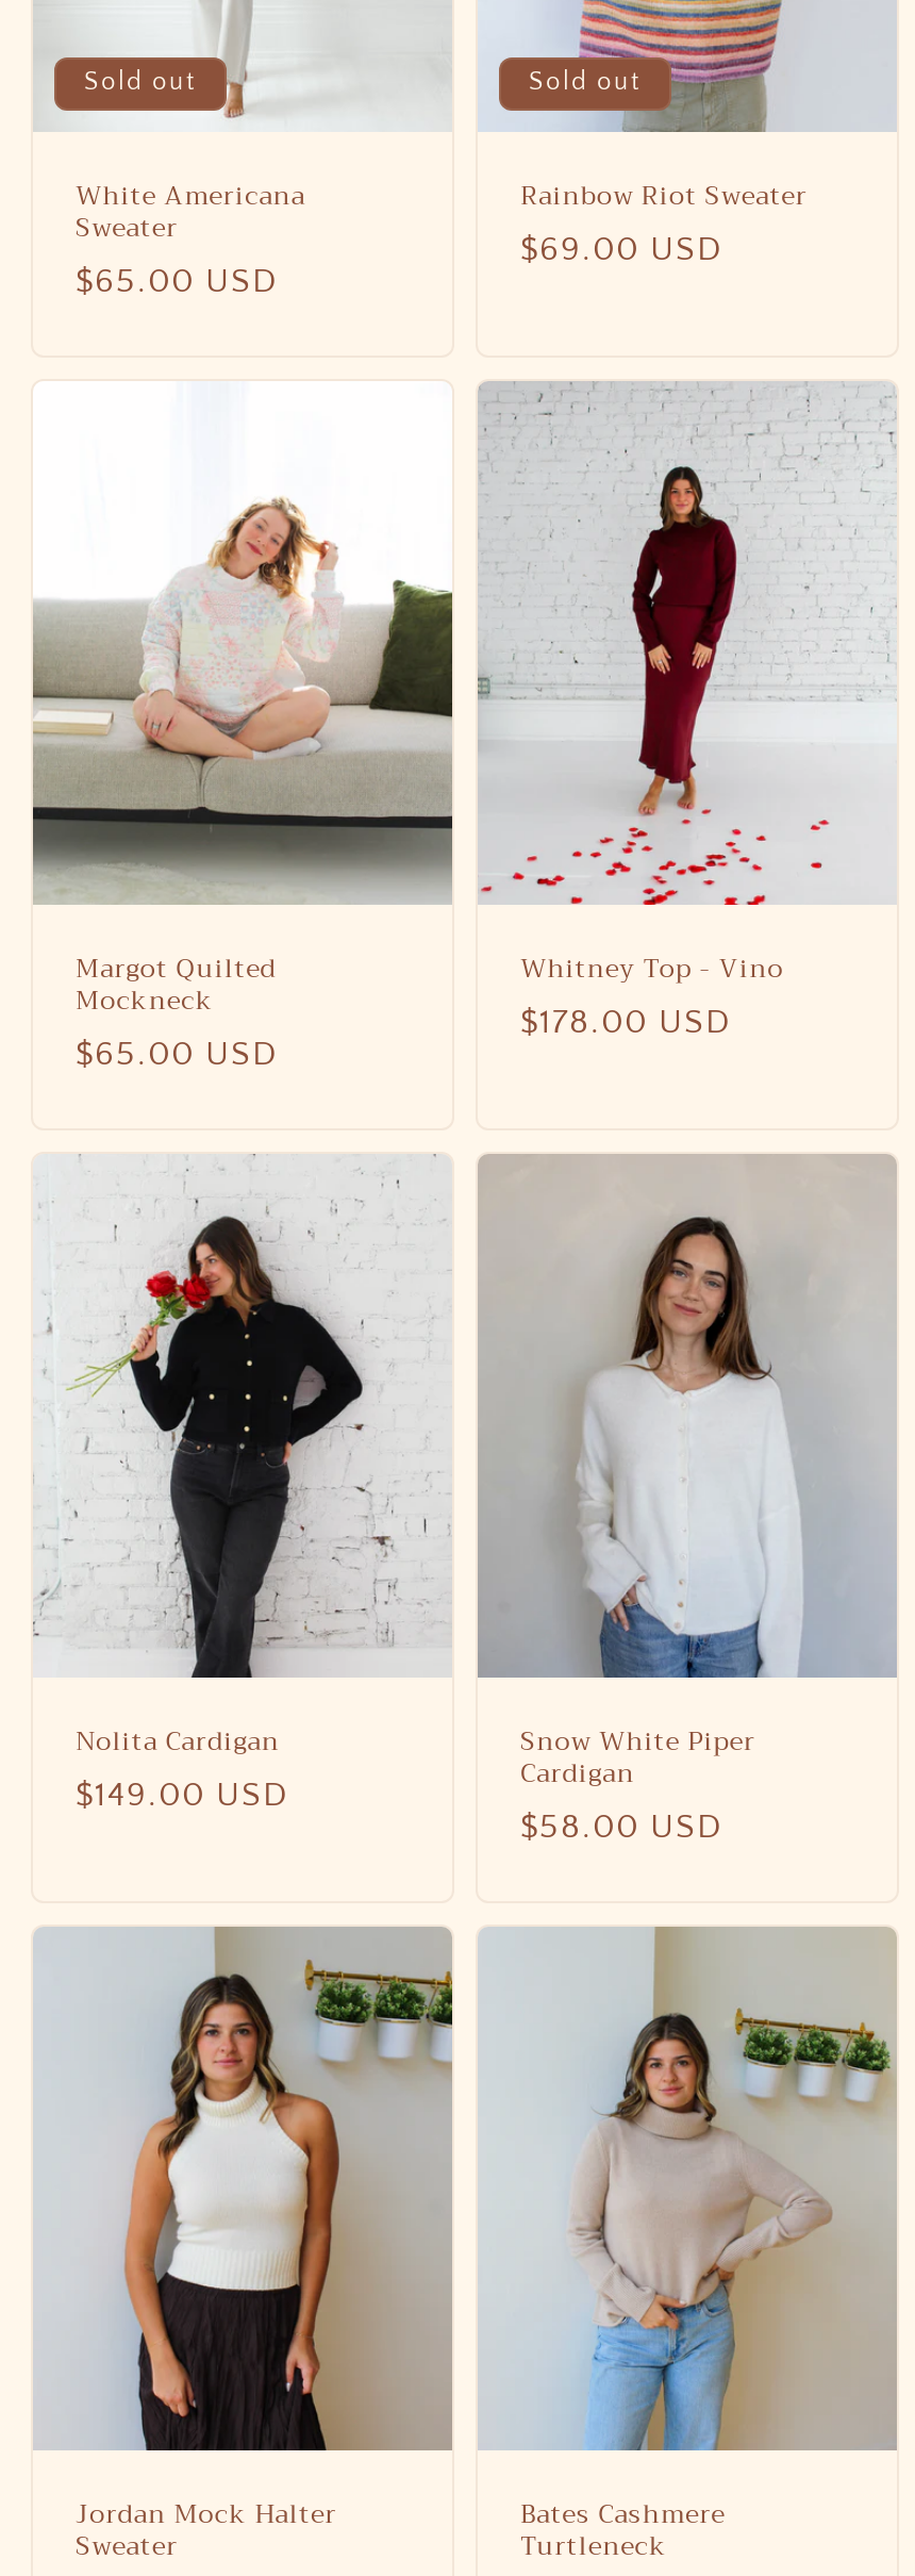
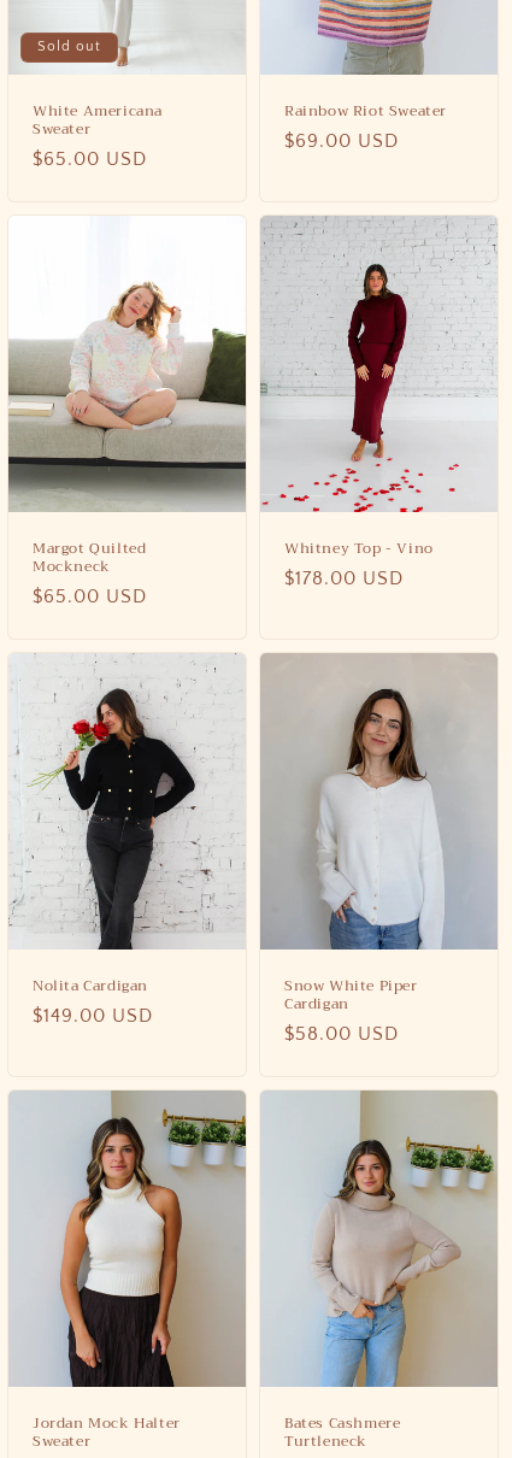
- Sold out
